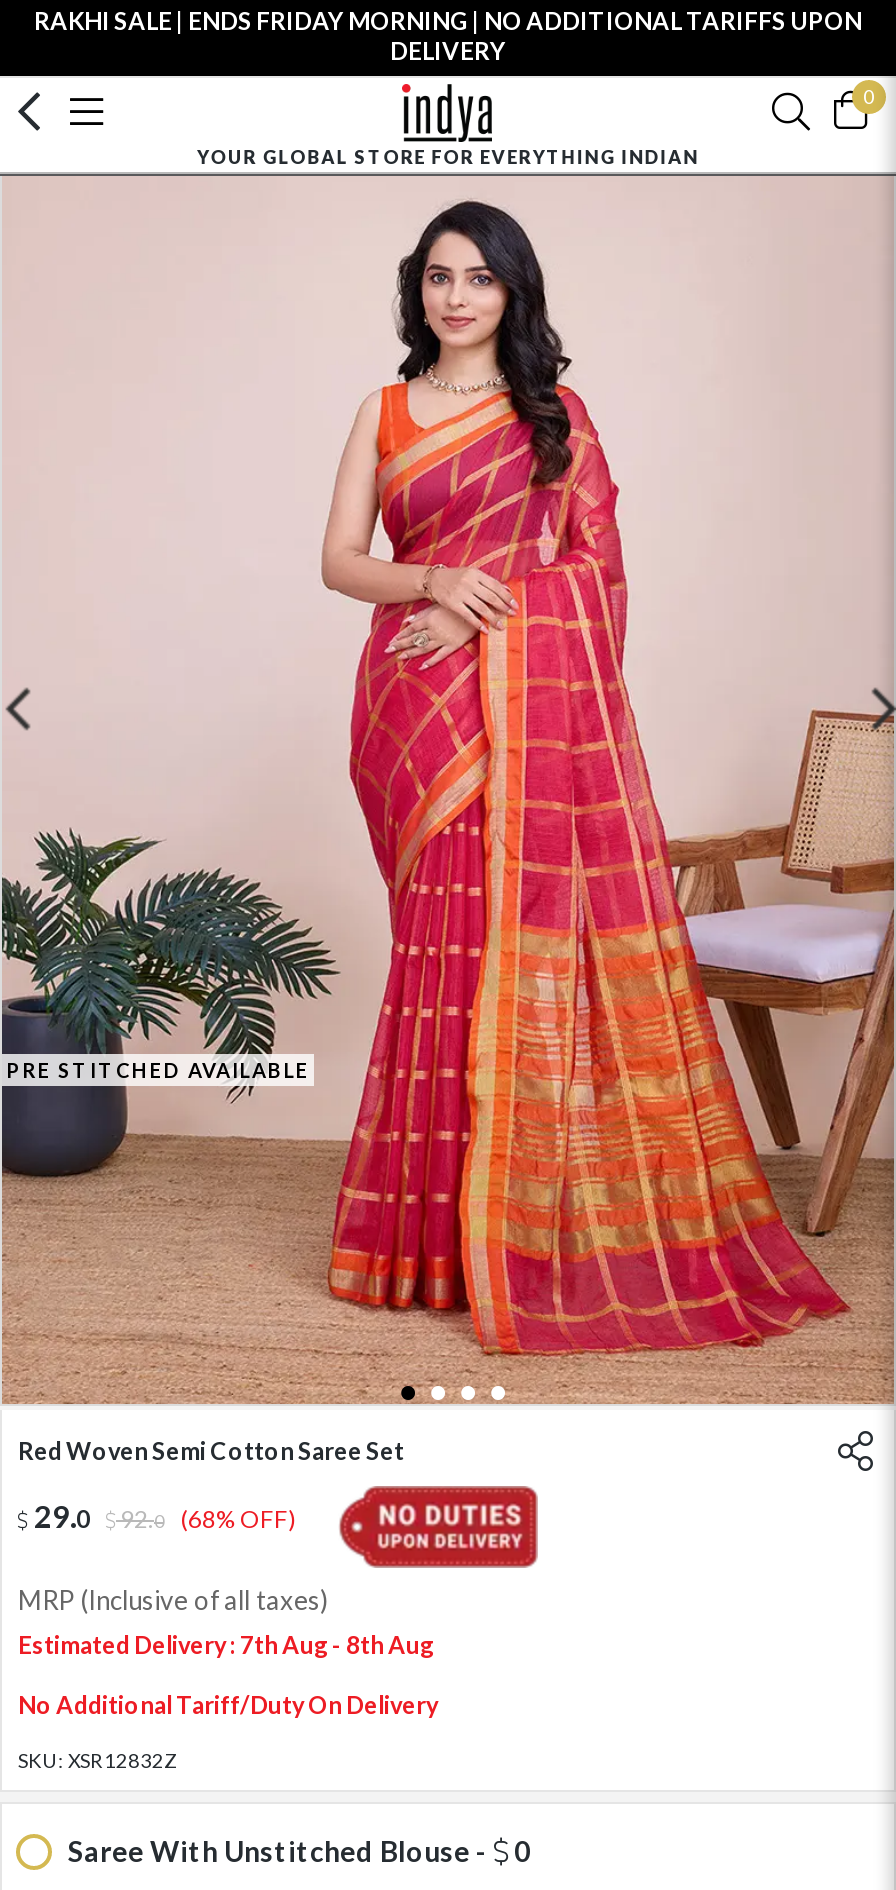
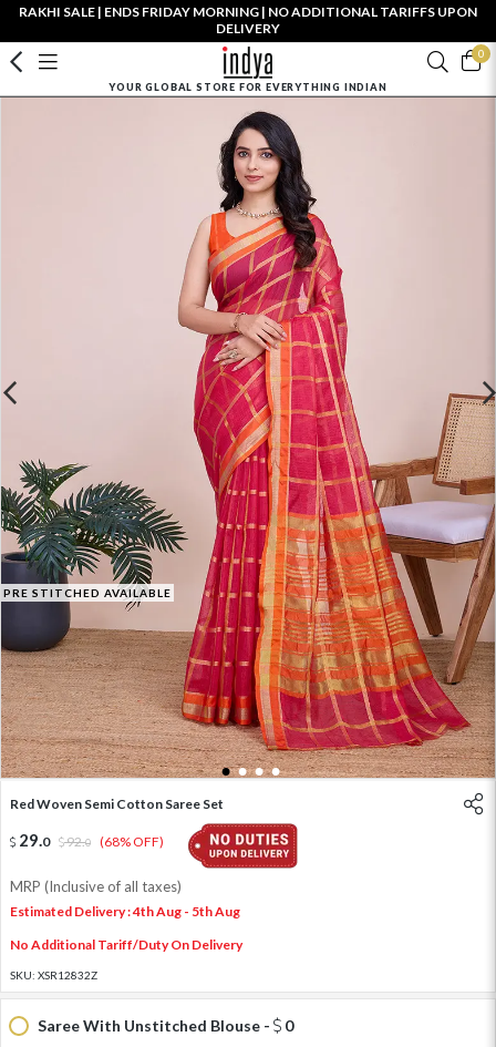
- Estimated Delivery : 7th Aug - 8th Aug
+ Estimated Delivery : 4th Aug - 5th Aug
